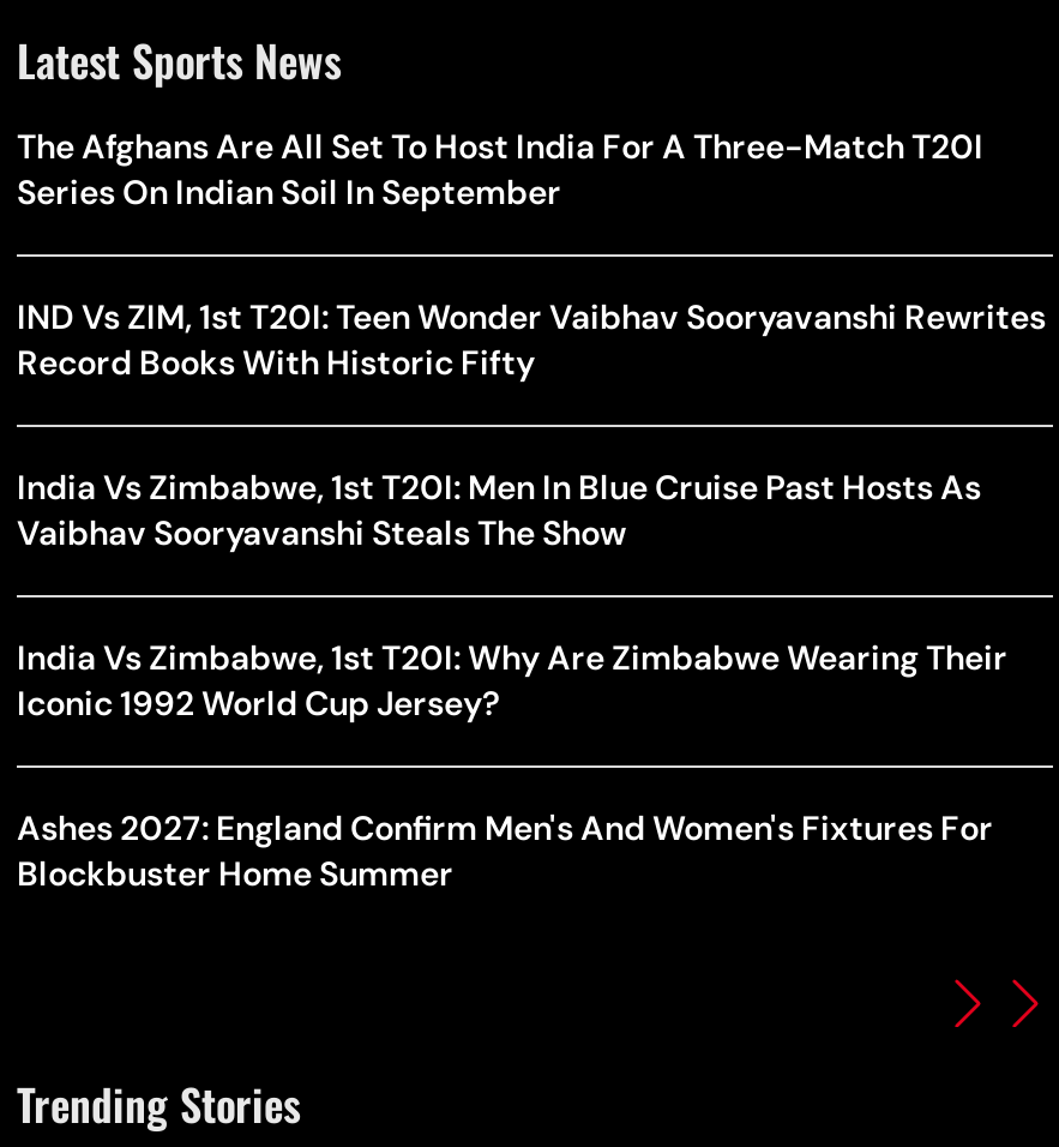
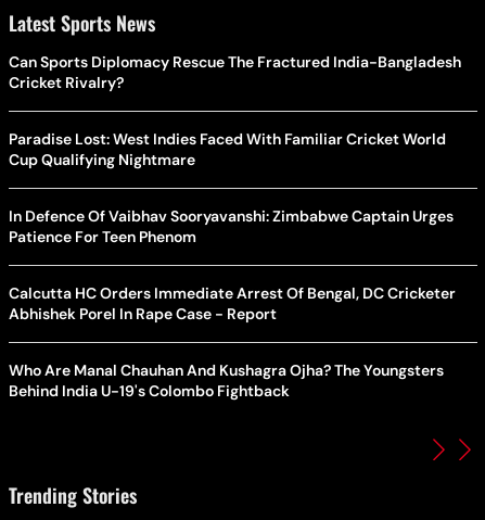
- The Afghans Are All Set To Host India For A Three-Match T20I
- Series On Indian Soil In September
+ Can Sports Diplomacy Rescue The Fractured India-Bangladesh
+ Cricket Rivalry?

- IND Vs ZIM, 1st T20I: Teen Wonder Vaibhav Sooryavanshi Rewrites
- Record Books With Historic Fifty
+ Paradise Lost: West Indies Faced With Familiar Cricket World
+ Cup Qualifying Nightmare

- India Vs Zimbabwe, 1st T20I: Men In Blue Cruise Past Hosts As
- Vaibhav Sooryavanshi Steals The Show
+ In Defence Of Vaibhav Sooryavanshi: Zimbabwe Captain Urges
+ Patience For Teen Phenom

- India Vs Zimbabwe, 1st T20I: Why Are Zimbabwe Wearing Their
- Iconic 1992 World Cup Jersey?
+ Calcutta HC Orders Immediate Arrest Of Bengal, DC Cricketer
+ Abhishek Porel In Rape Case - Report

- Ashes 2027: England Confirm Men's And Women's Fixtures For
- Blockbuster Home Summer
+ Who Are Manal Chauhan And Kushagra Ojha? The Youngsters
+ Behind India U-19's Colombo Fightback
